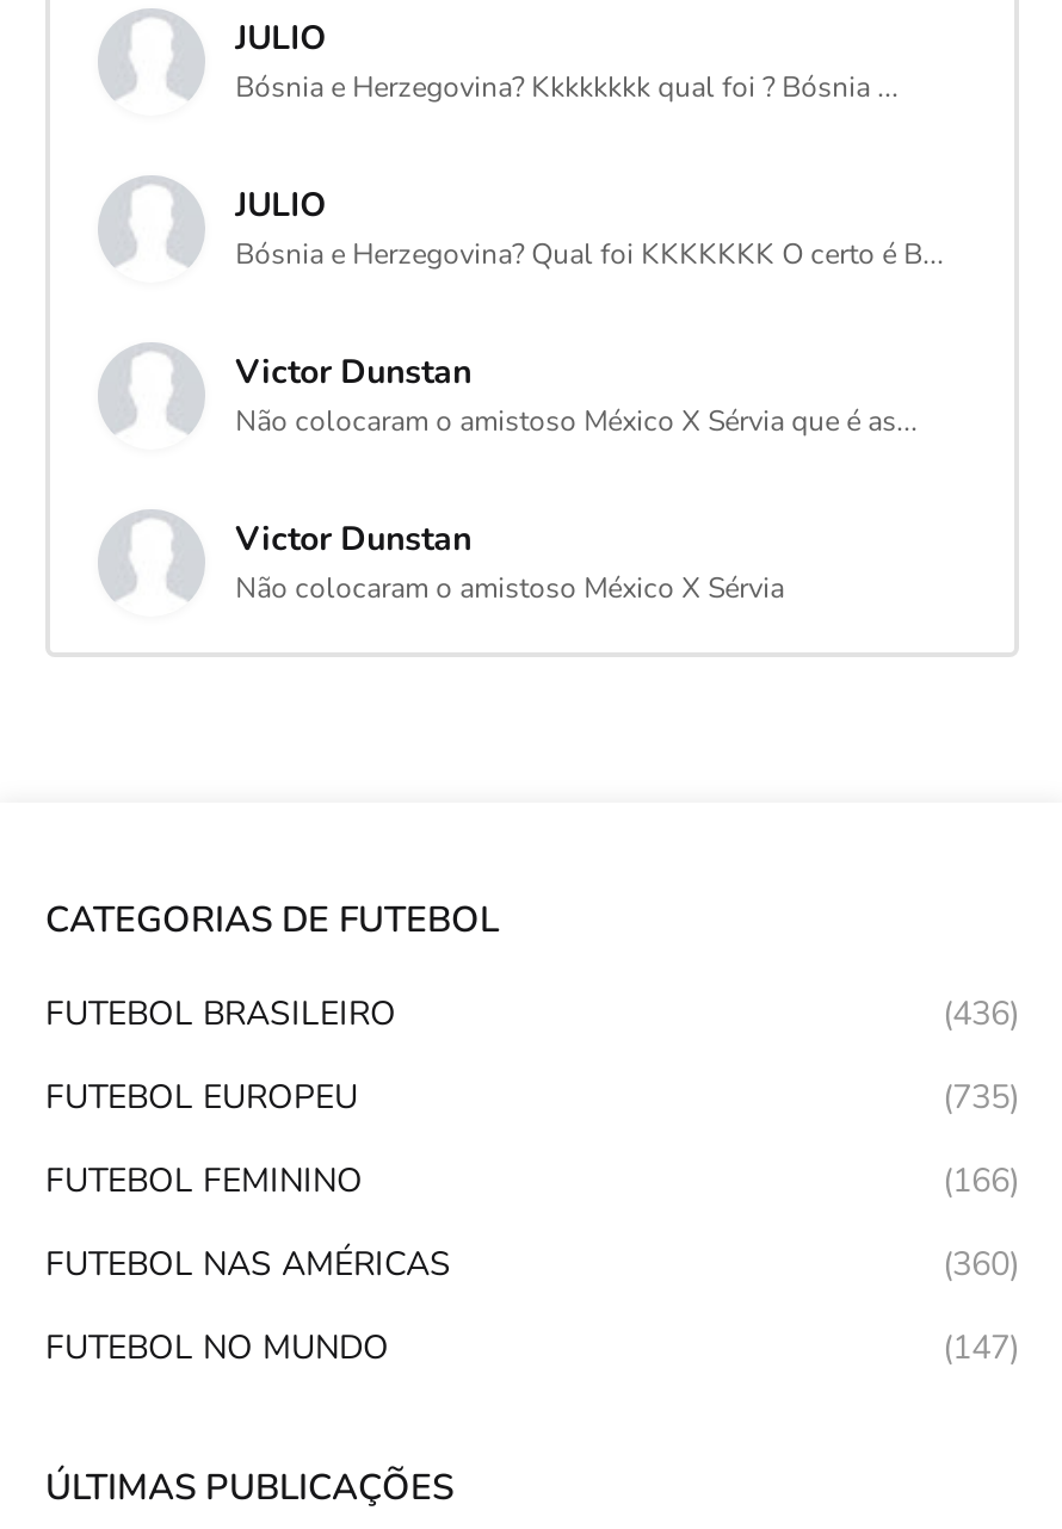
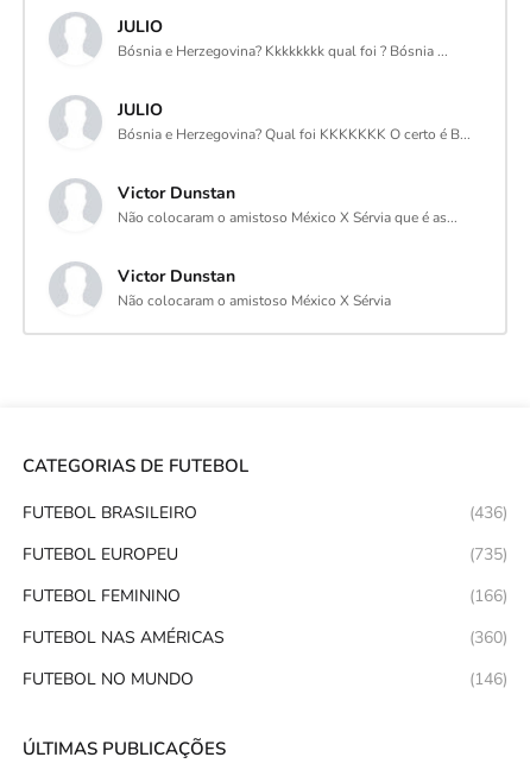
- (147)
+ (146)
